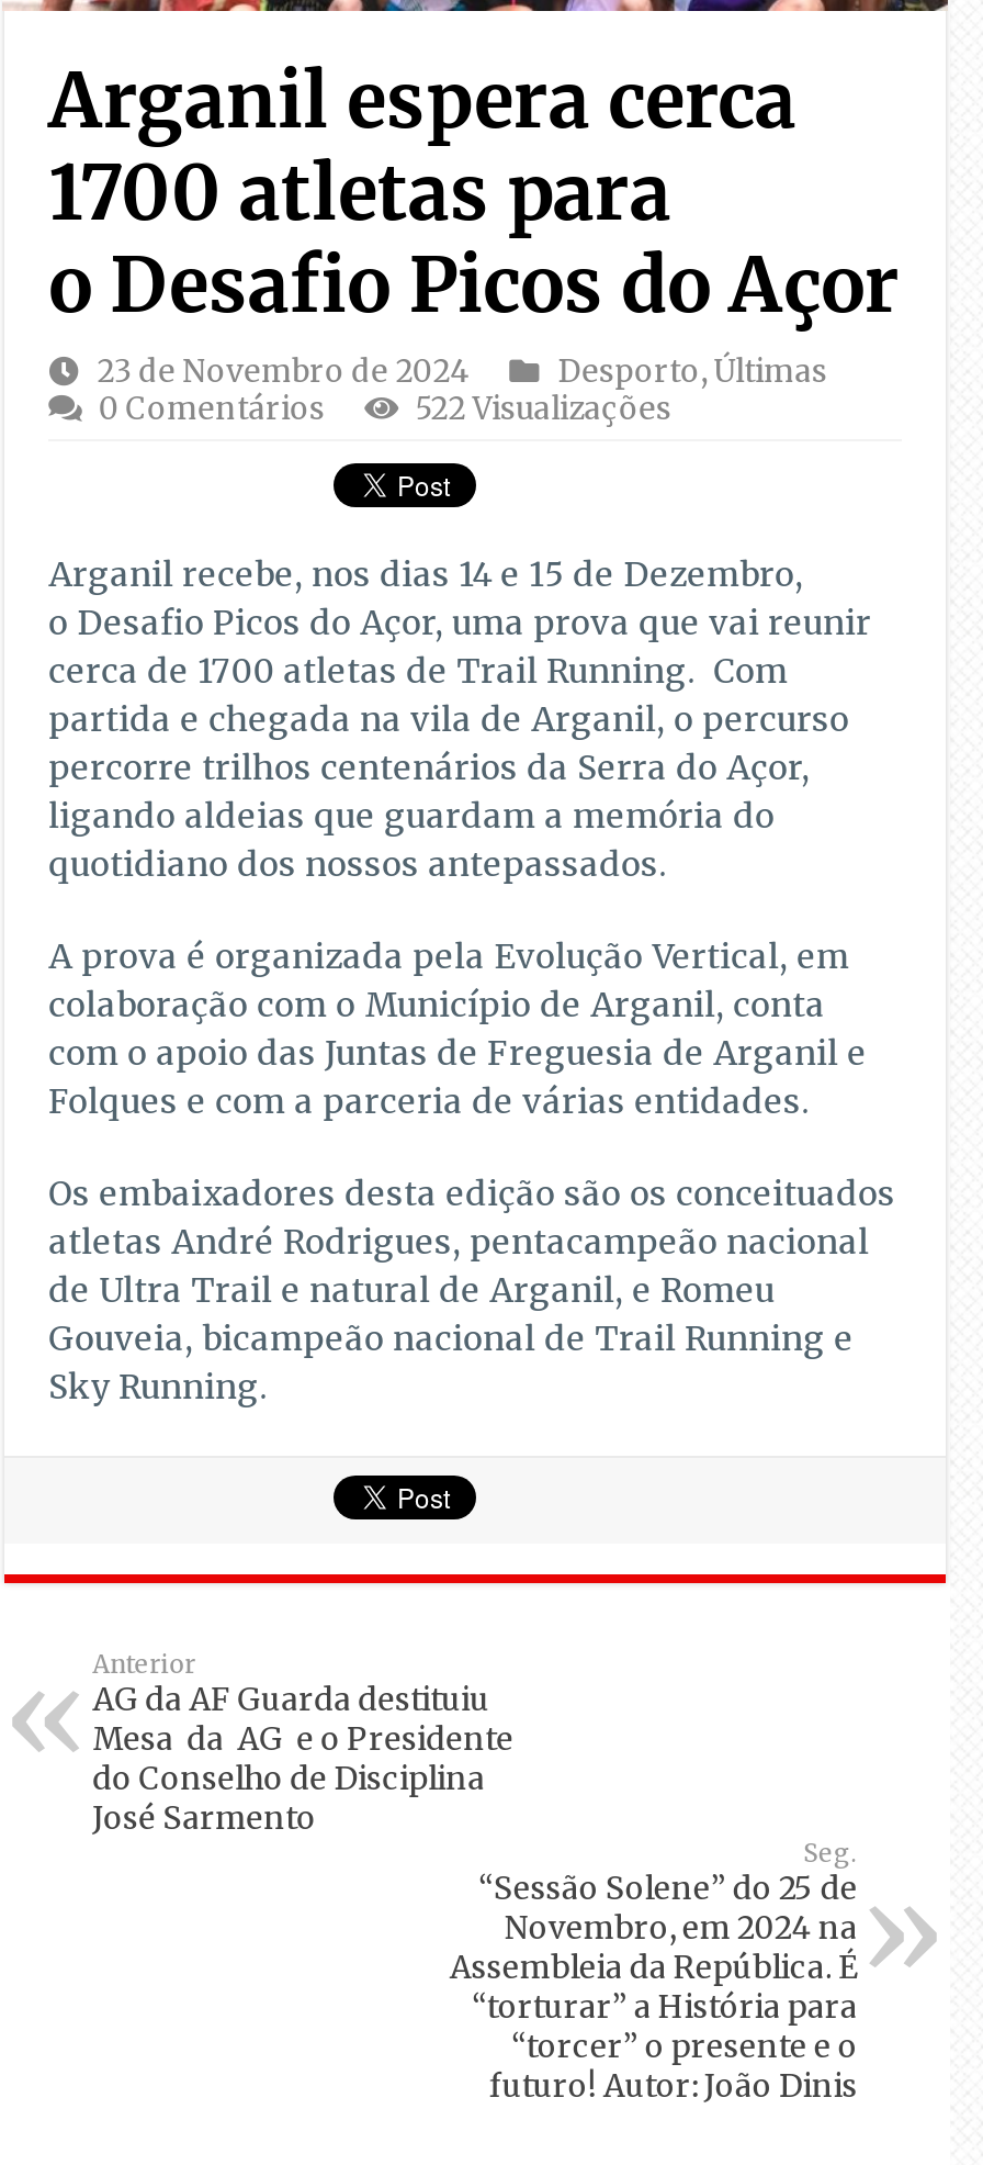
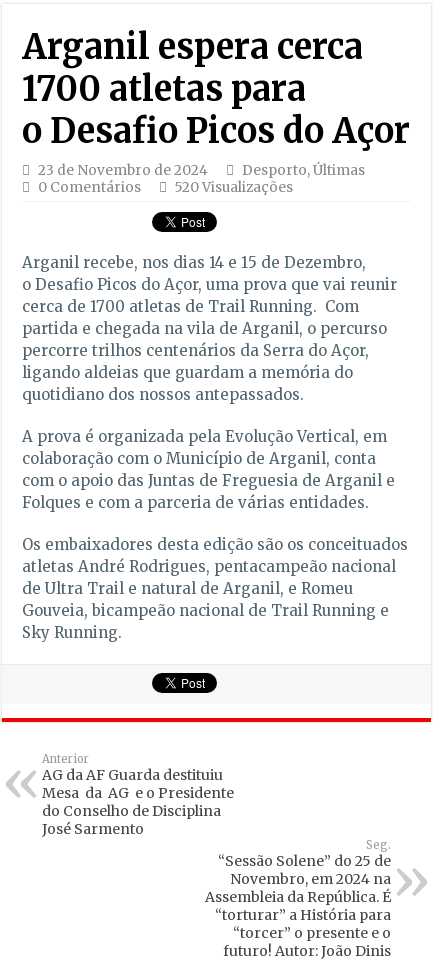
- 522 Visualizações
+ 520 Visualizações
